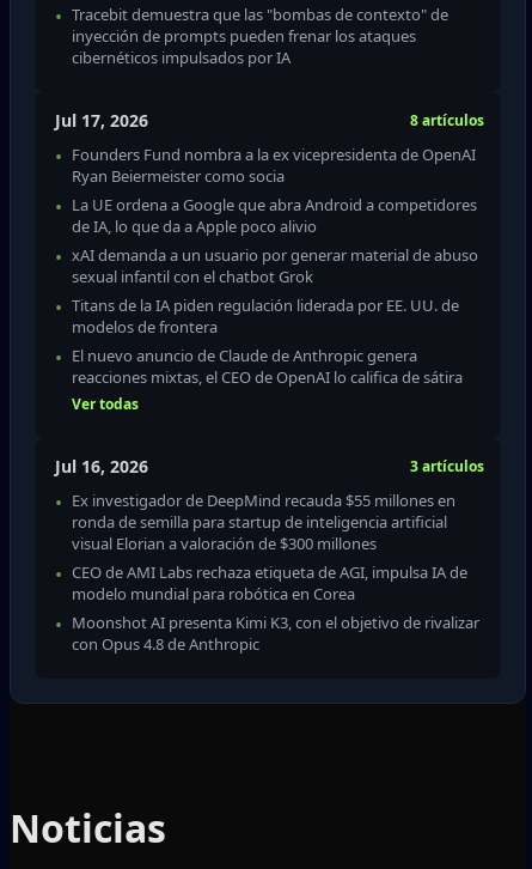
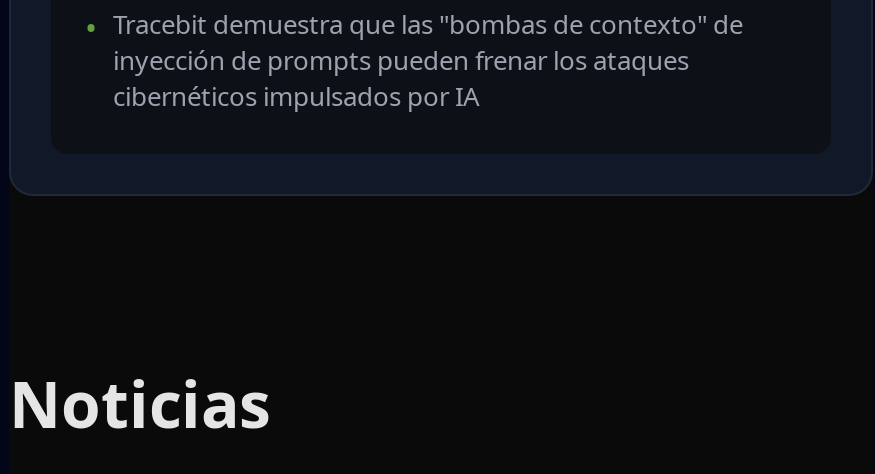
- Jul 17, 2026
- 8 artículos
- Founders Fund nombra a la ex vicepresidenta de OpenAI
- Ryan Beiermeister como socia
- La UE ordena a Google que abra Android a competidores
- de IA, lo que da a Apple poco alivio
- xAI demanda a un usuario por generar material de abuso
- sexual infantil con el chatbot Grok
- Titans de la IA piden regulación liderada por EE. UU. de
- modelos de frontera
- El nuevo anuncio de Claude de Anthropic genera
- reacciones mixtas, el CEO de OpenAI lo califica de sátira
- Ver todas
- Jul 16, 2026
- 3 artículos
- Ex investigador de DeepMind recauda $55 millones en
- ronda de semilla para startup de inteligencia artificial
- visual Elorian a valoración de $300 millones
- CEO de AMI Labs rechaza etiqueta de AGI, impulsa IA de
- modelo mundial para robótica en Corea
- Moonshot AI presenta Kimi K3, con el objetivo de rivalizar
- con Opus 4.8 de Anthropic
